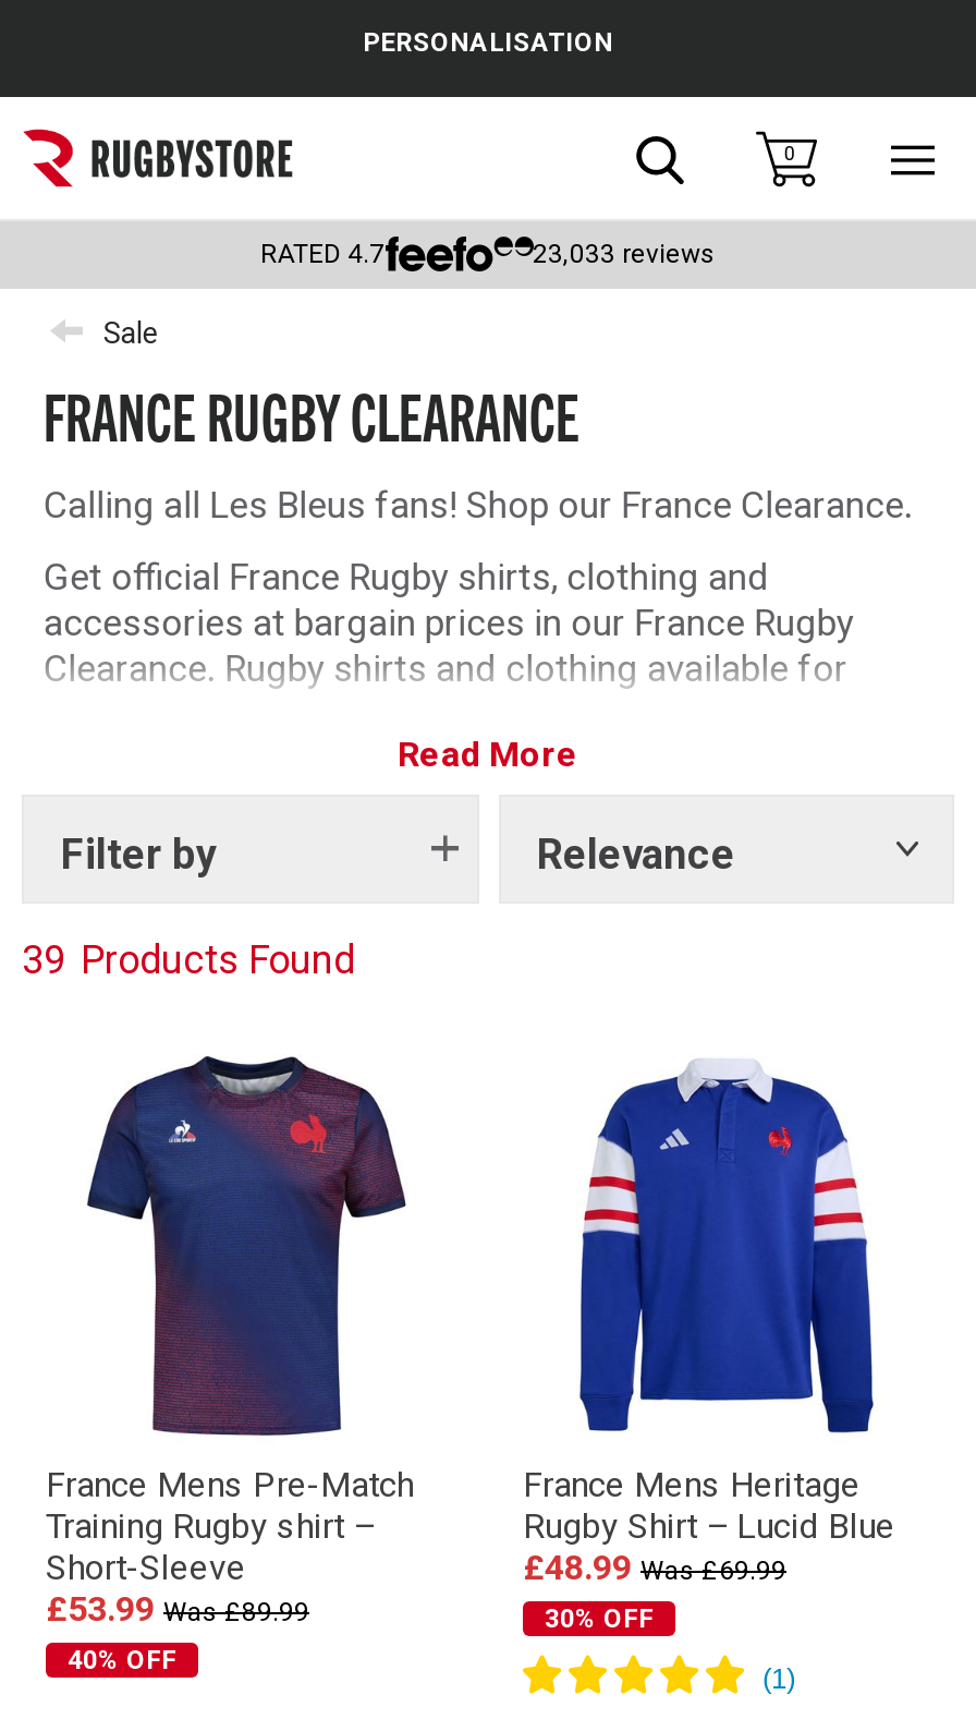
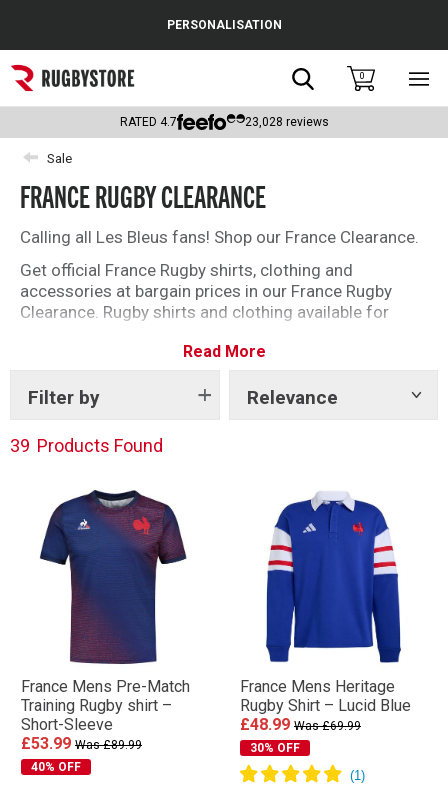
- 23,033 reviews
+ 23,028 reviews
